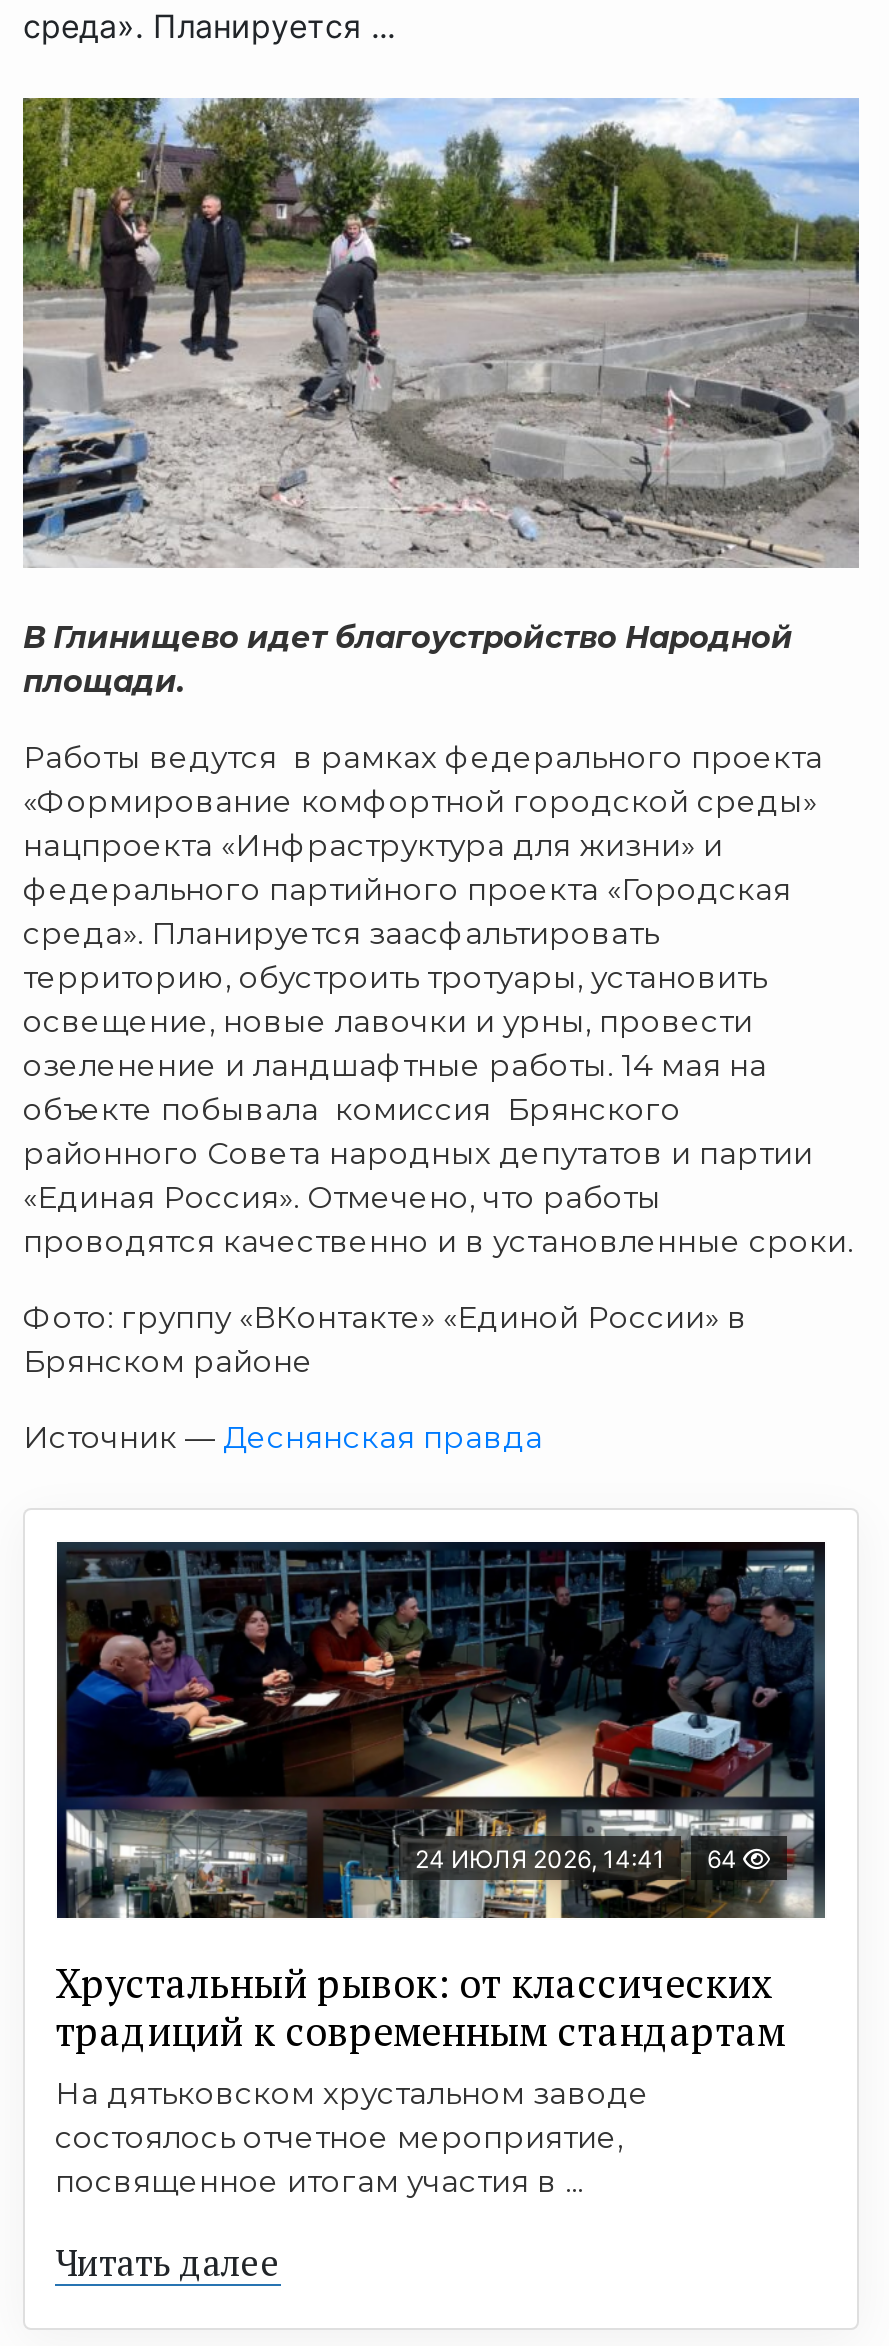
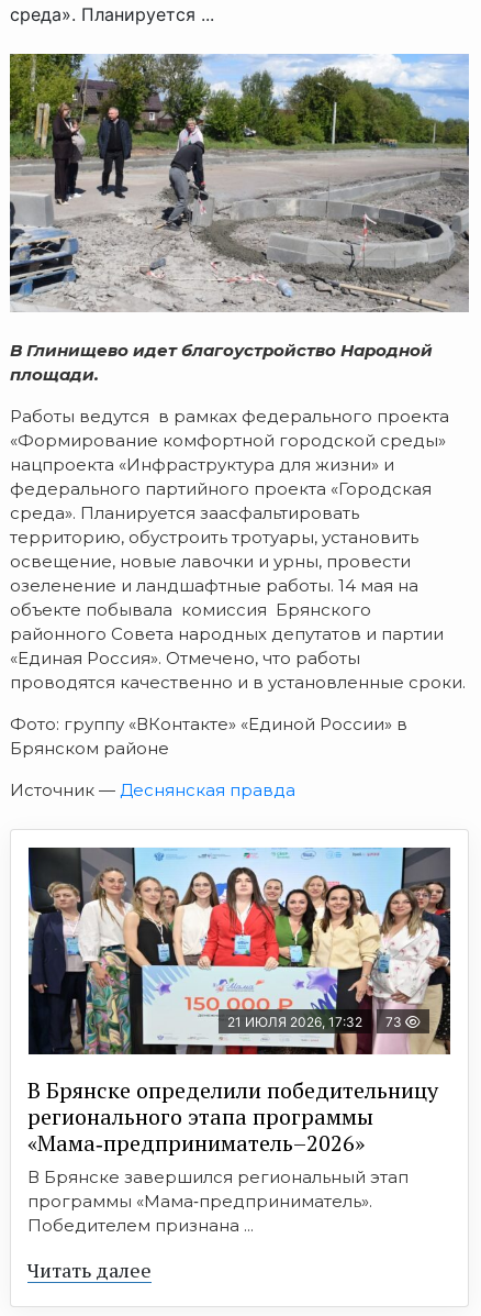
- [image]
- 24 ИЮЛЯ 2026, 14:41
- 64
+ [image]
+ 21 ИЮЛЯ 2026, 17:32
+ 73

- Хрустальный рывок: от классических
- традиций к современным стандартам
- На дятьковском хрустальном заводе
- состоялось отчетное мероприятие,
- посвященное итогам участия в ...
+ В Брянске определили победительницу
+ регионального этапа программы
+ «Мама‑предприниматель–2026»
+ В Брянске завершился региональный этап
+ программы «Мама‑предприниматель».
+ Победителем признана ...
